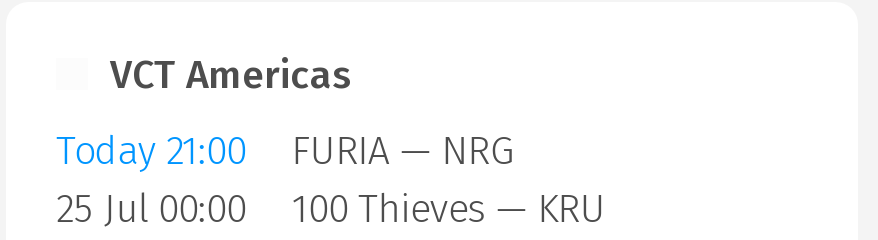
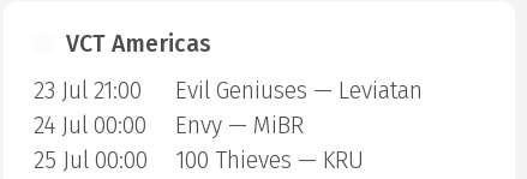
- Today 21:00
- FURIA — NRG
+ 23 Jul 21:00
+ Evil Geniuses — Leviatan
+ 24 Jul 00:00
+ Envy — MiBR
